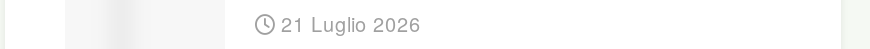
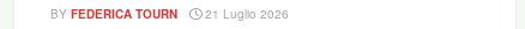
+ BY FEDERICA TOURN
